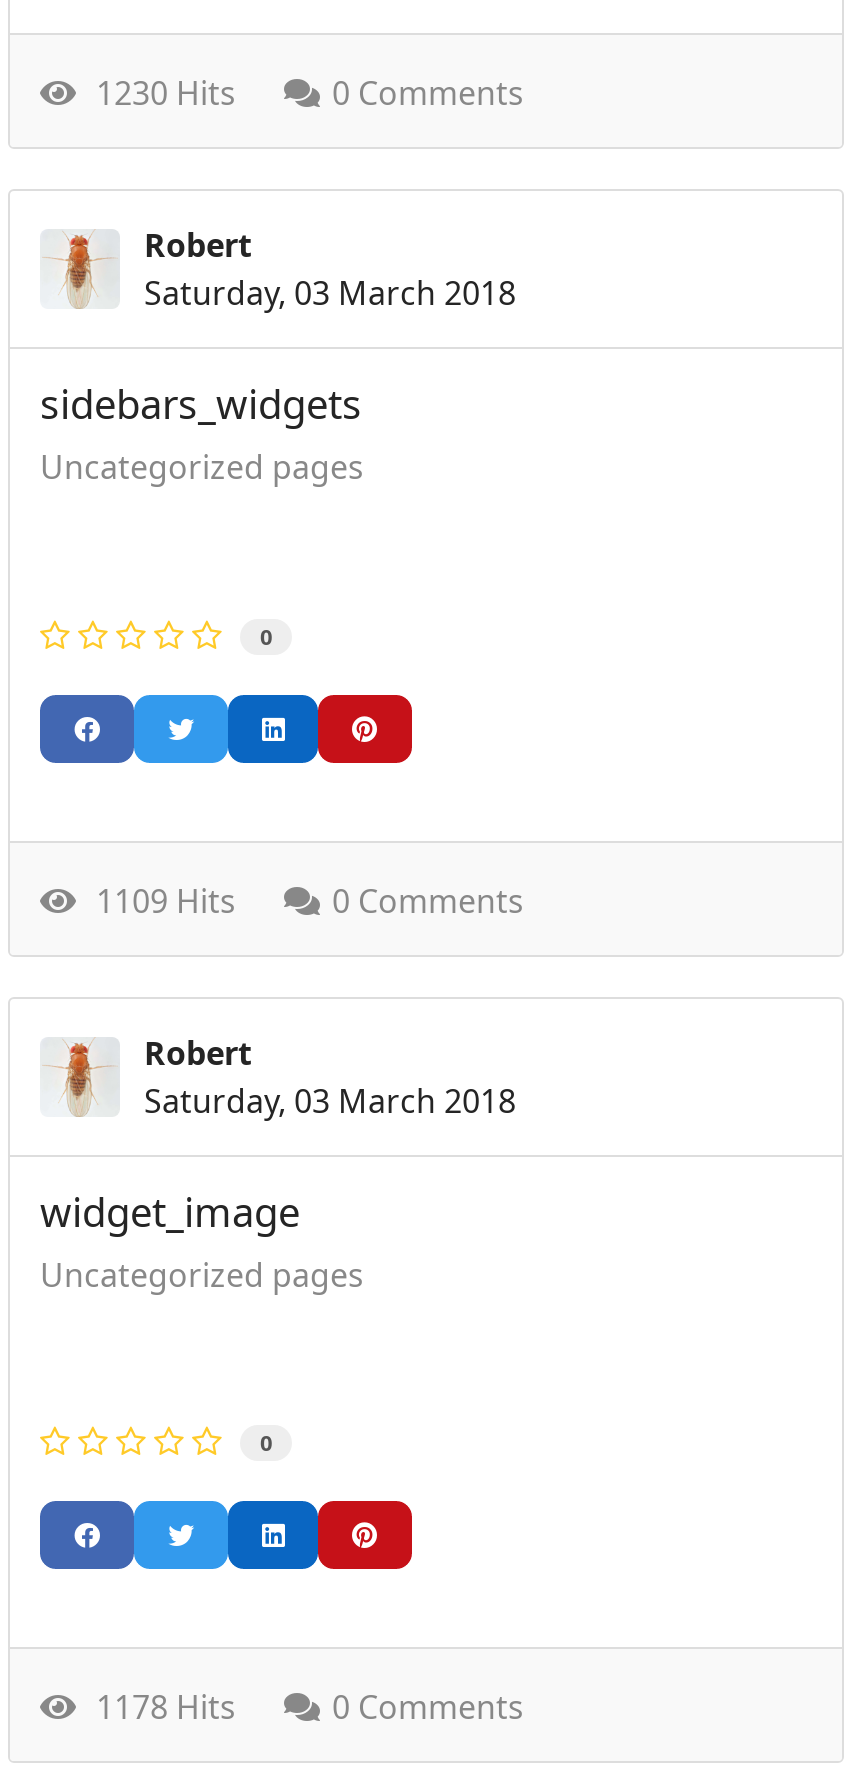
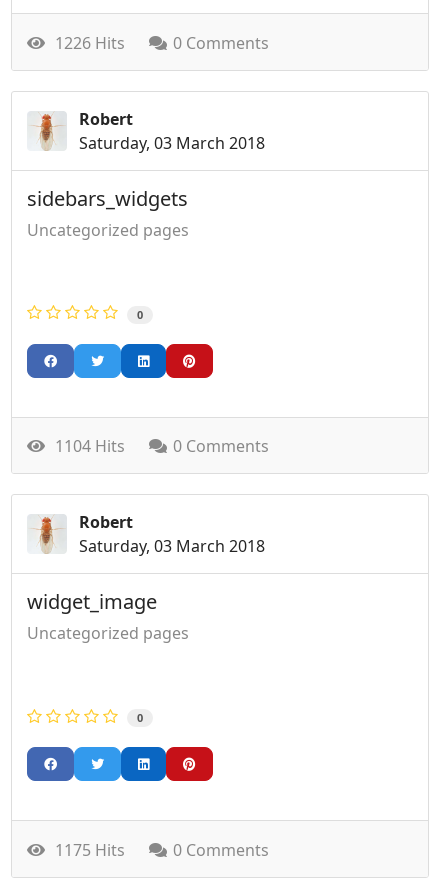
- 1230 Hits
+ 1226 Hits

- 1109 Hits
+ 1104 Hits

- 1178 Hits
+ 1175 Hits
